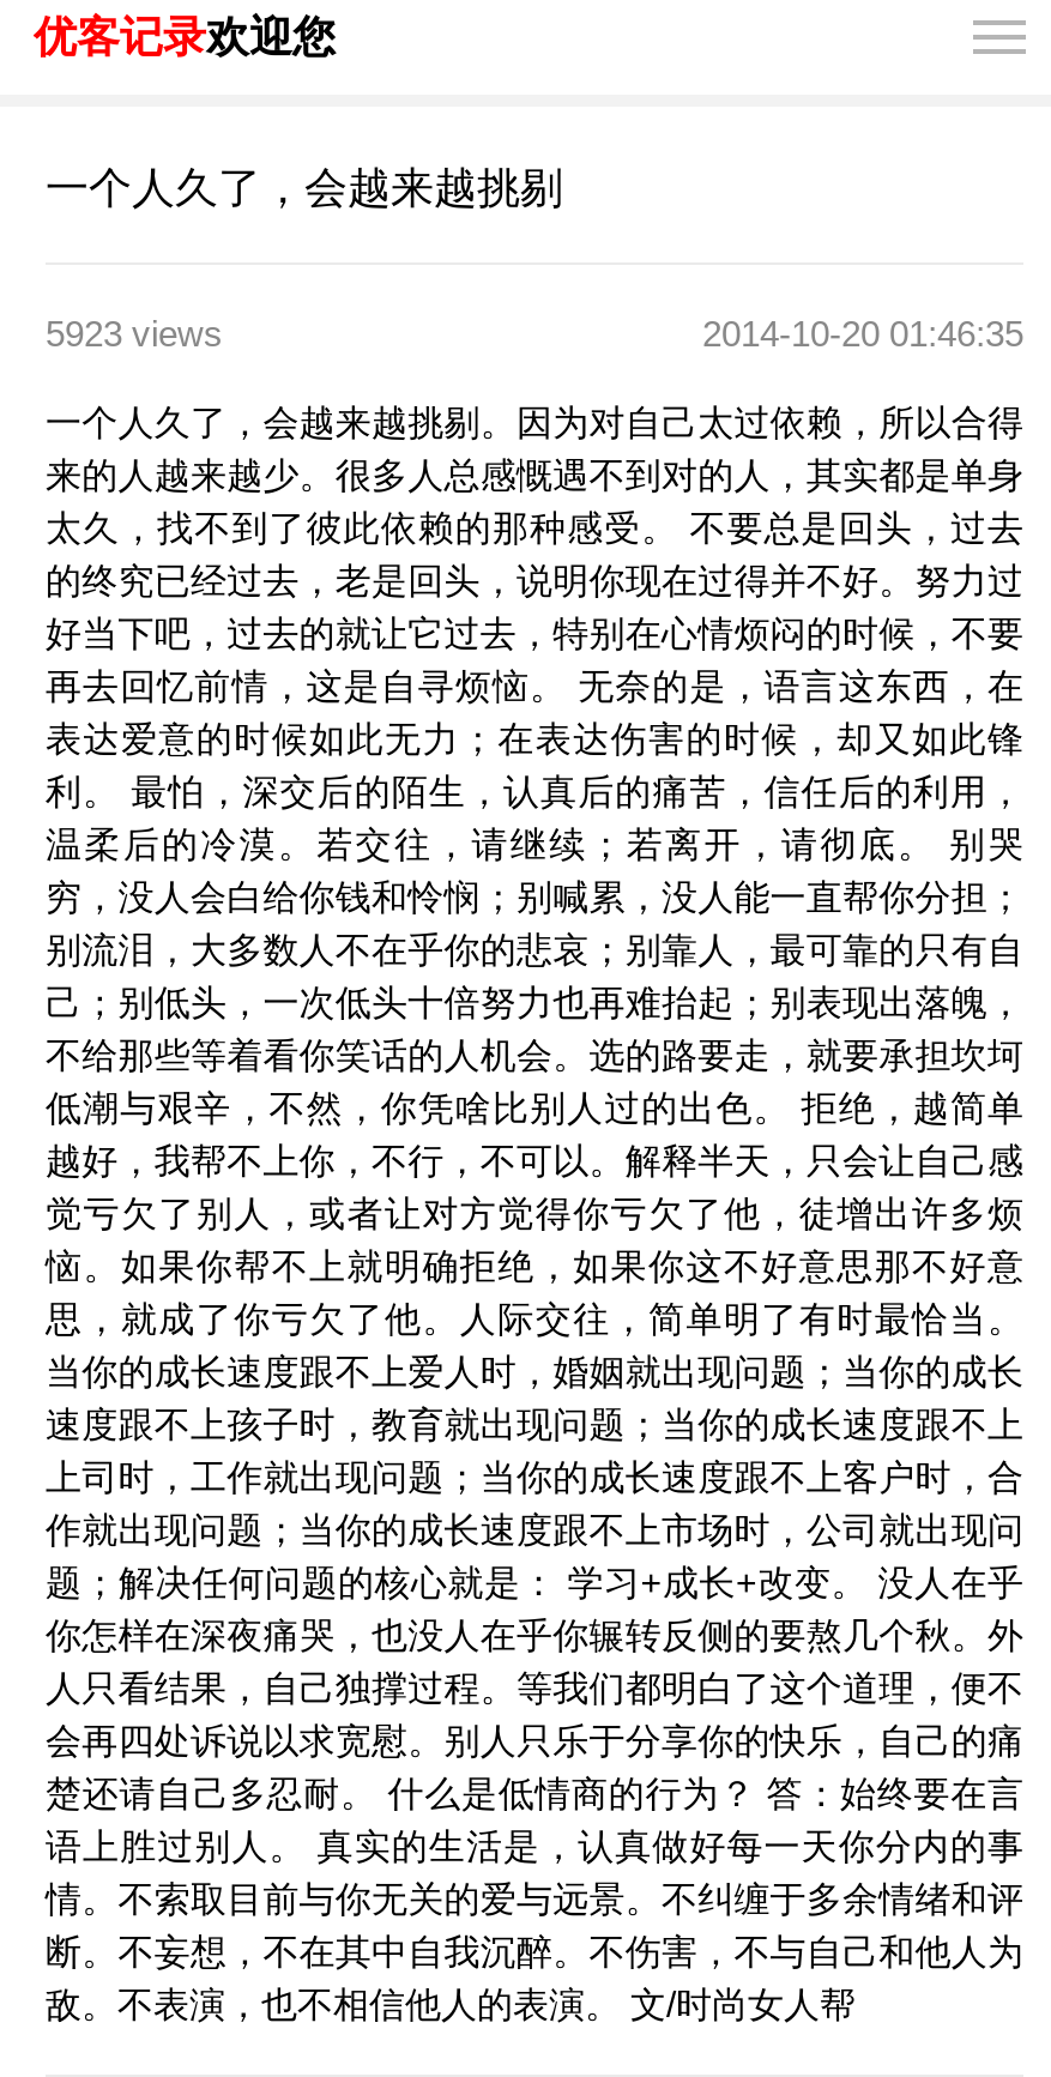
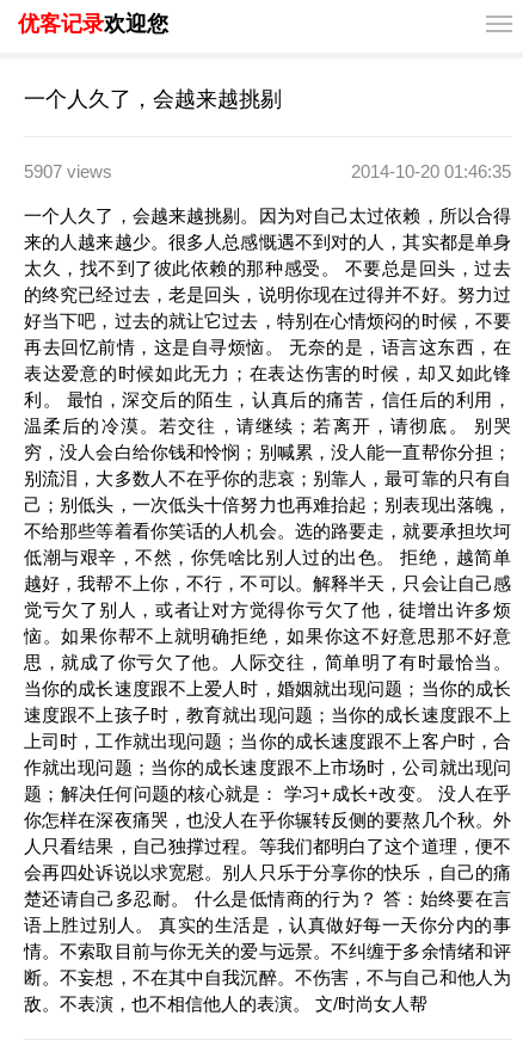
- 5923 views
+ 5907 views
